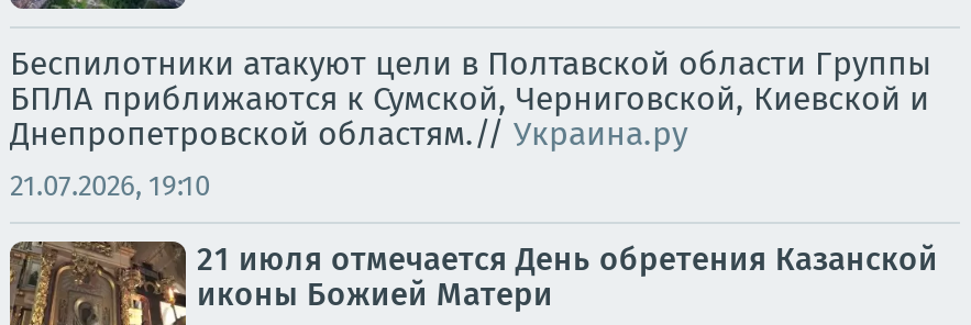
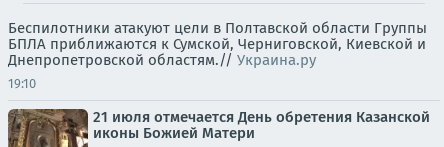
- 21.07.2026, 19:10
+ 19:10
